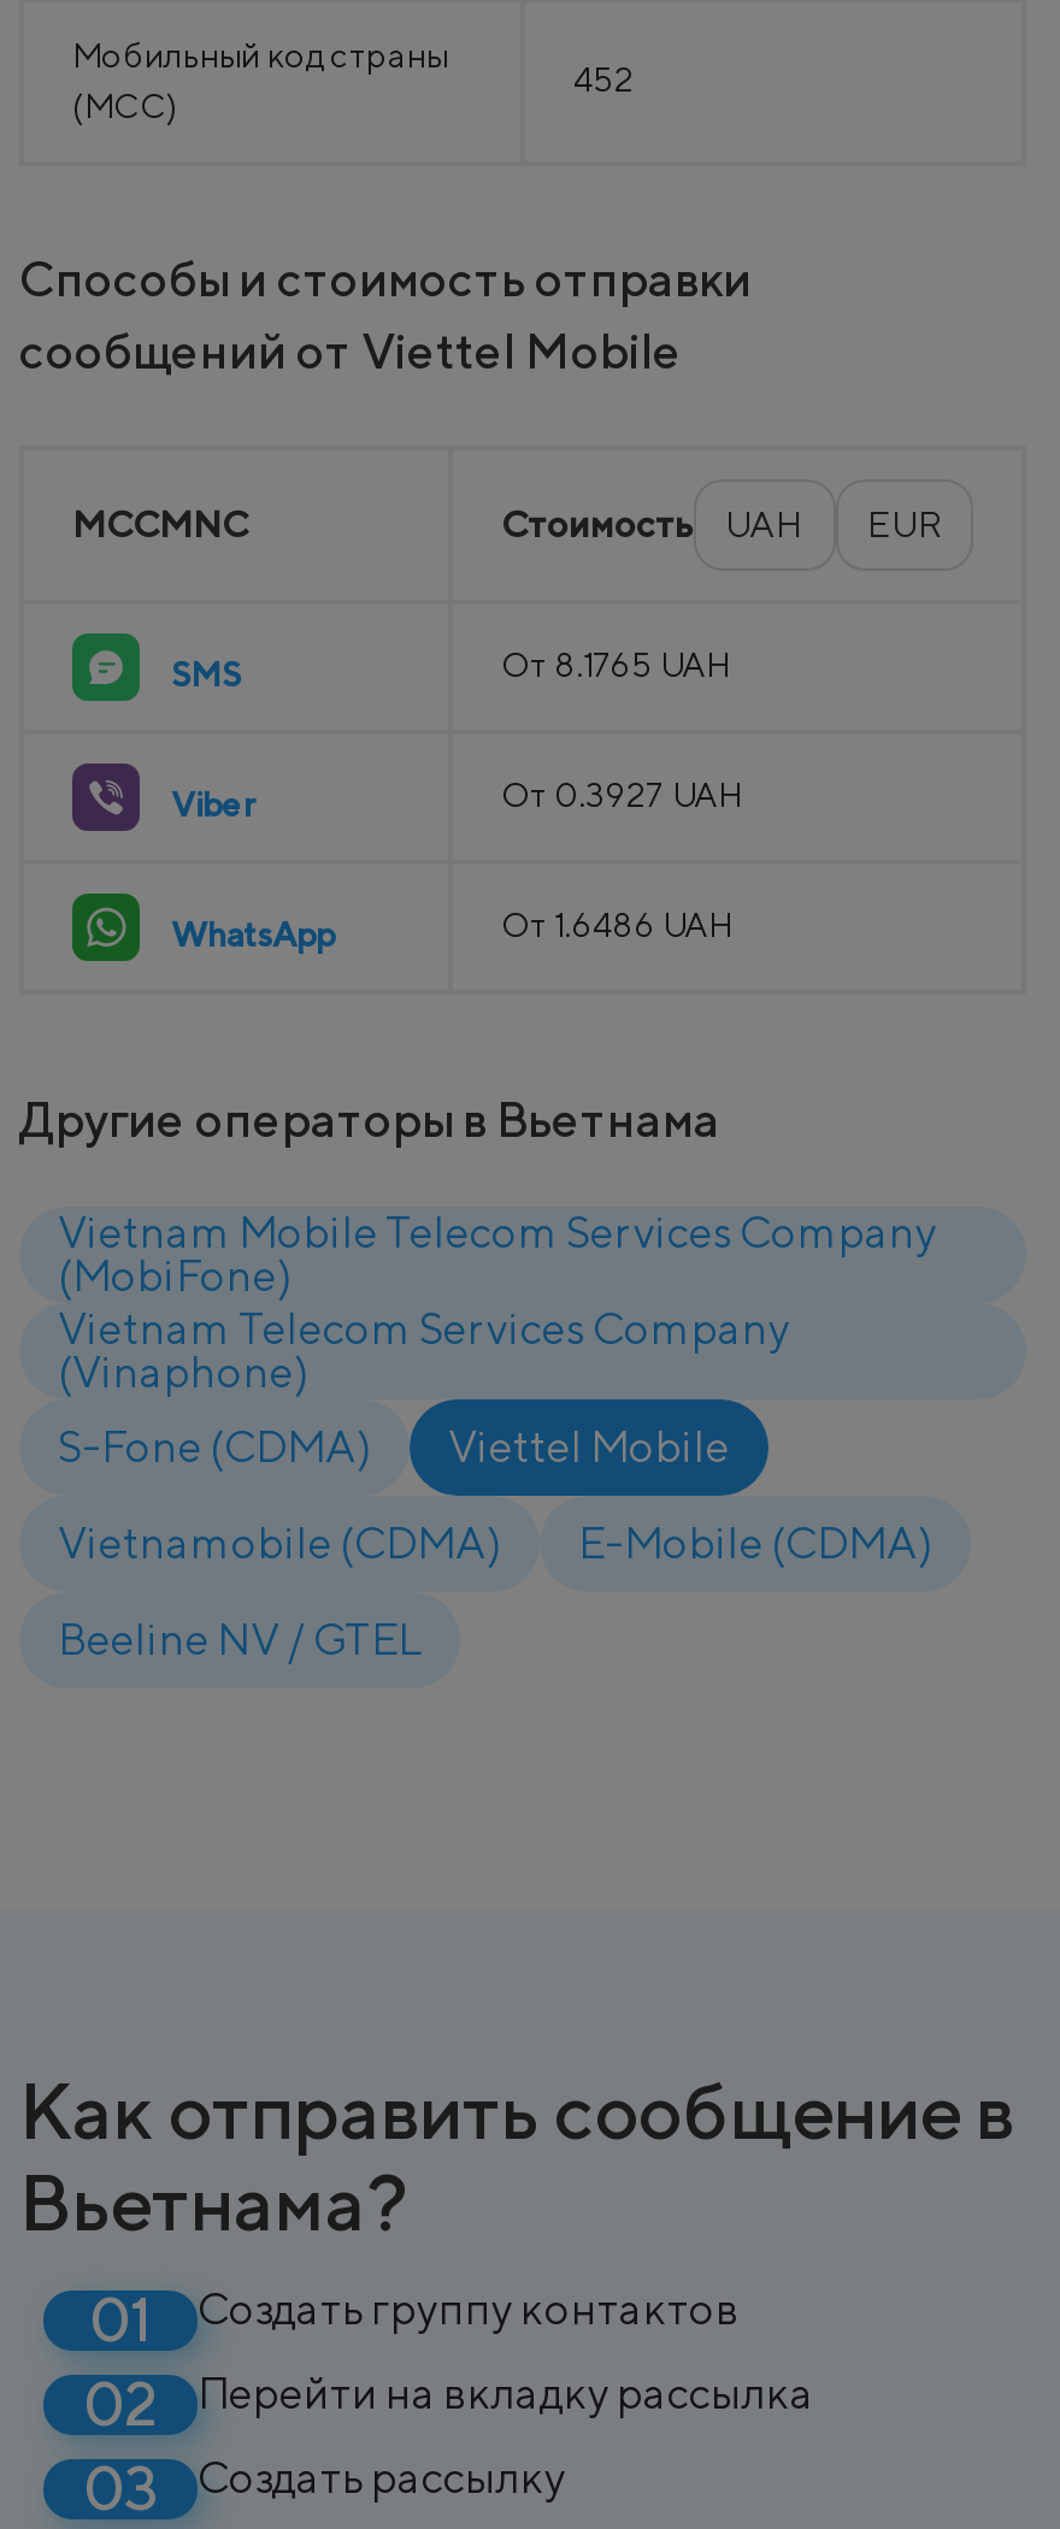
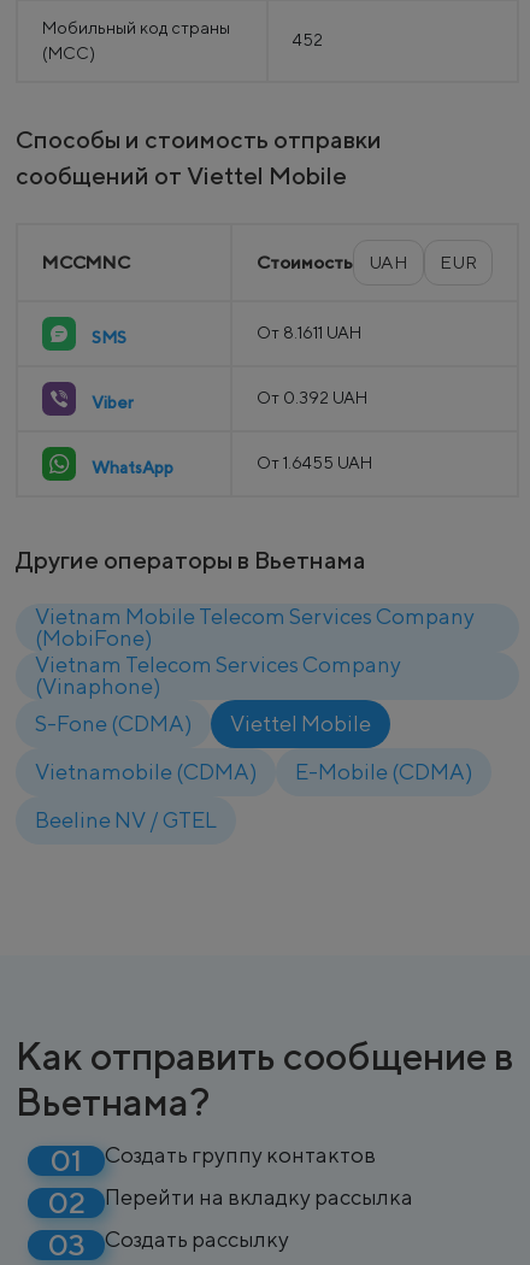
- От 8.1765 UAH
+ От 8.1611 UAH

- От 0.3927 UAH
+ От 0.392 UAH

- От 1.6486 UAH
+ От 1.6455 UAH
